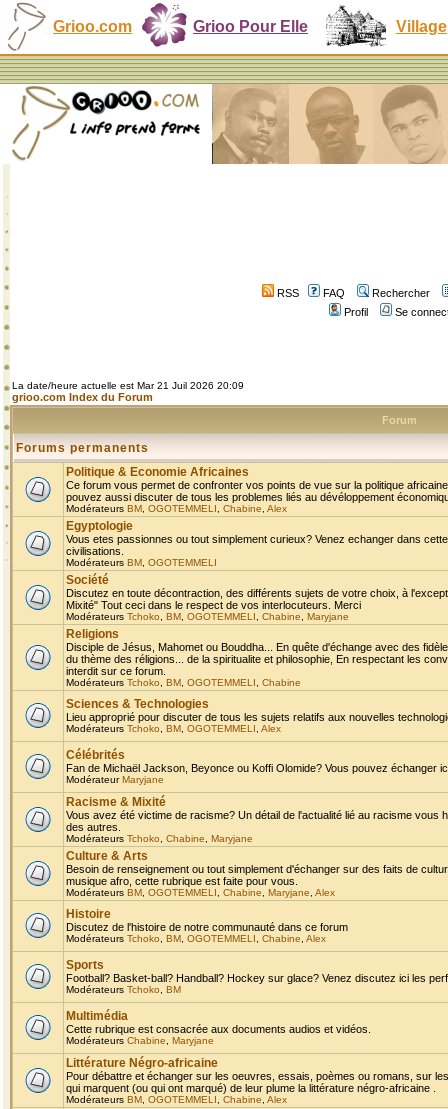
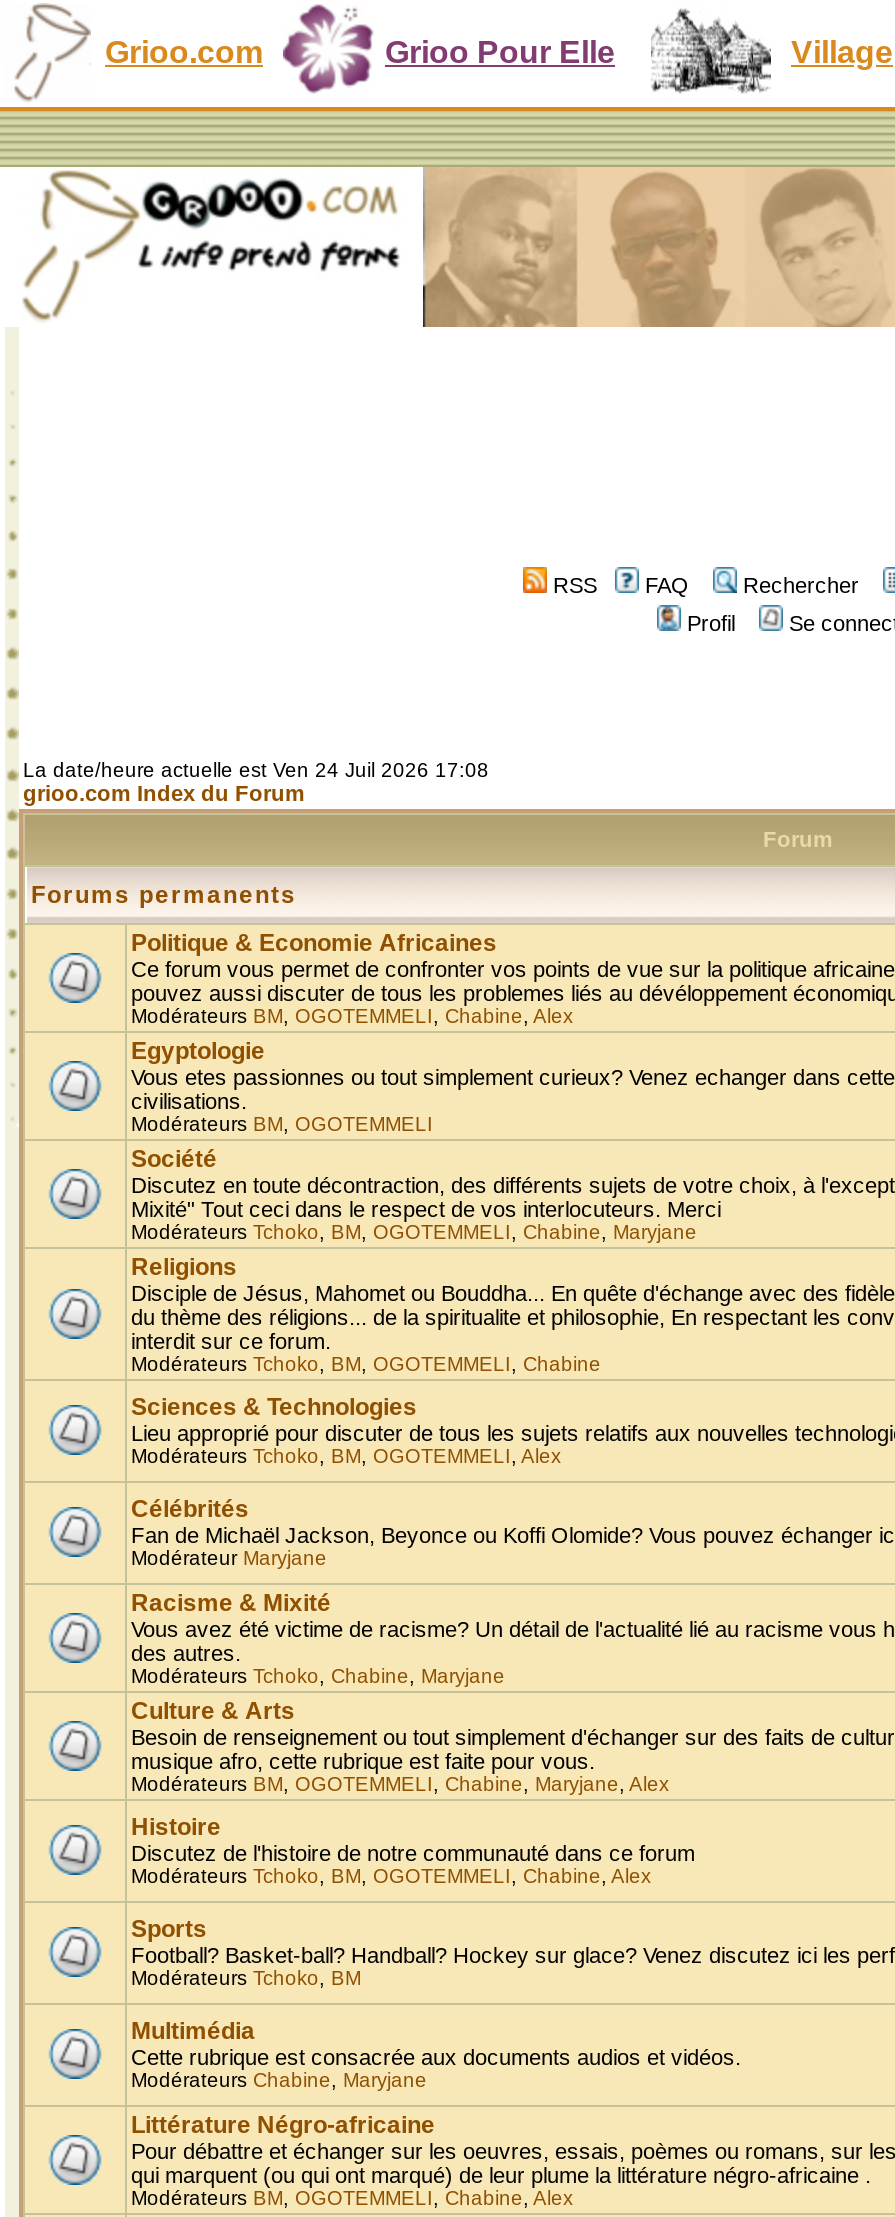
- La date/heure actuelle est Mar 21 Juil 2026 20:09
+ La date/heure actuelle est Ven 24 Juil 2026 17:08
